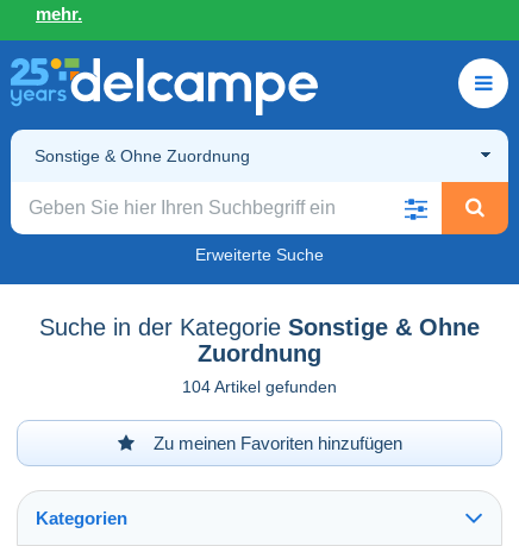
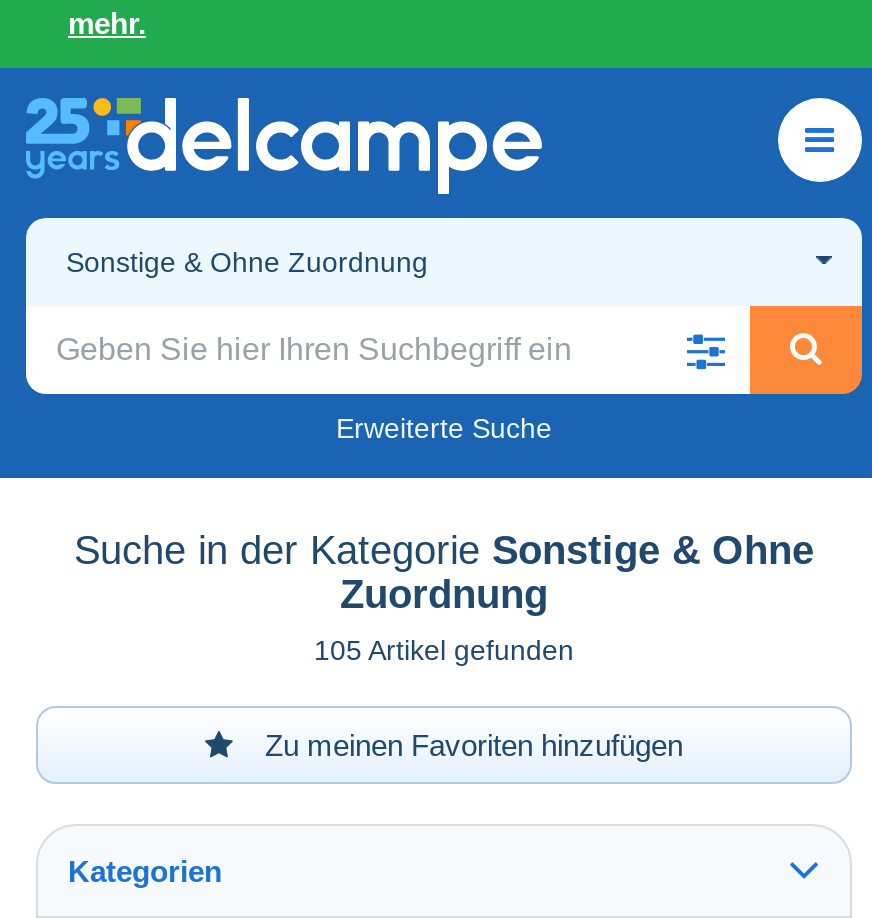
- 104 Artikel gefunden
+ 105 Artikel gefunden
